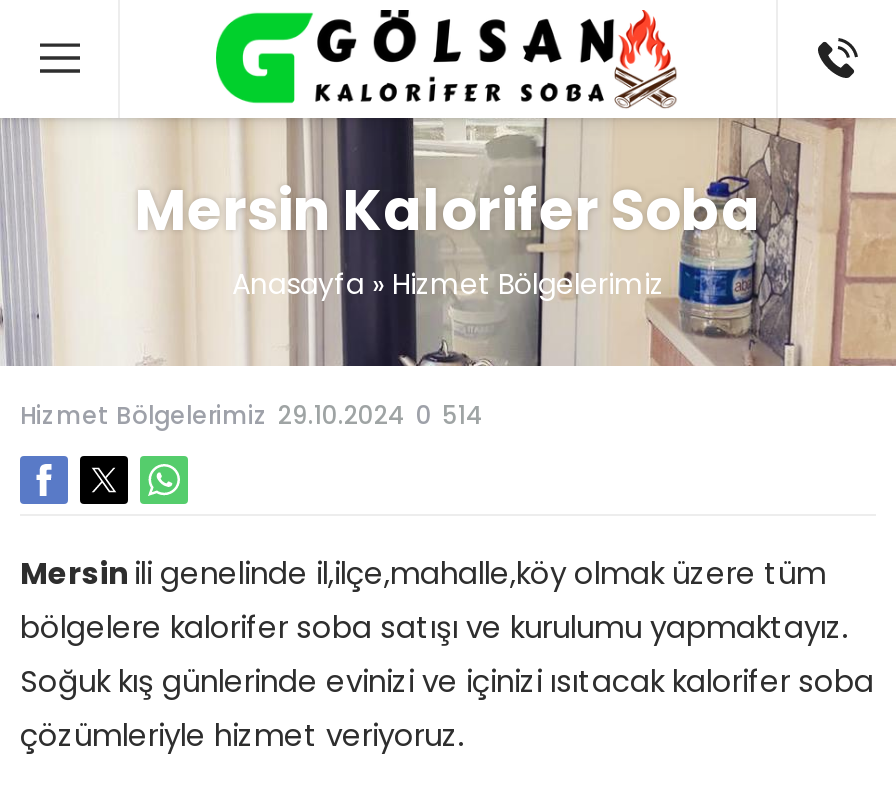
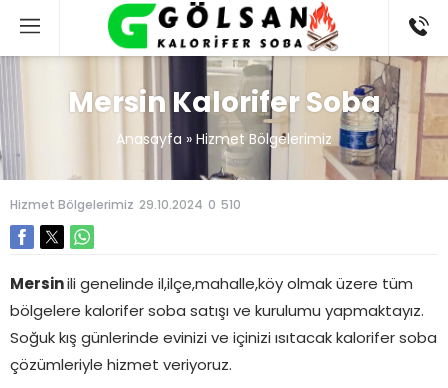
- Hizmet Bölgelerimiz 29.10.2024 0 514
+ Hizmet Bölgelerimiz 29.10.2024 0 510
